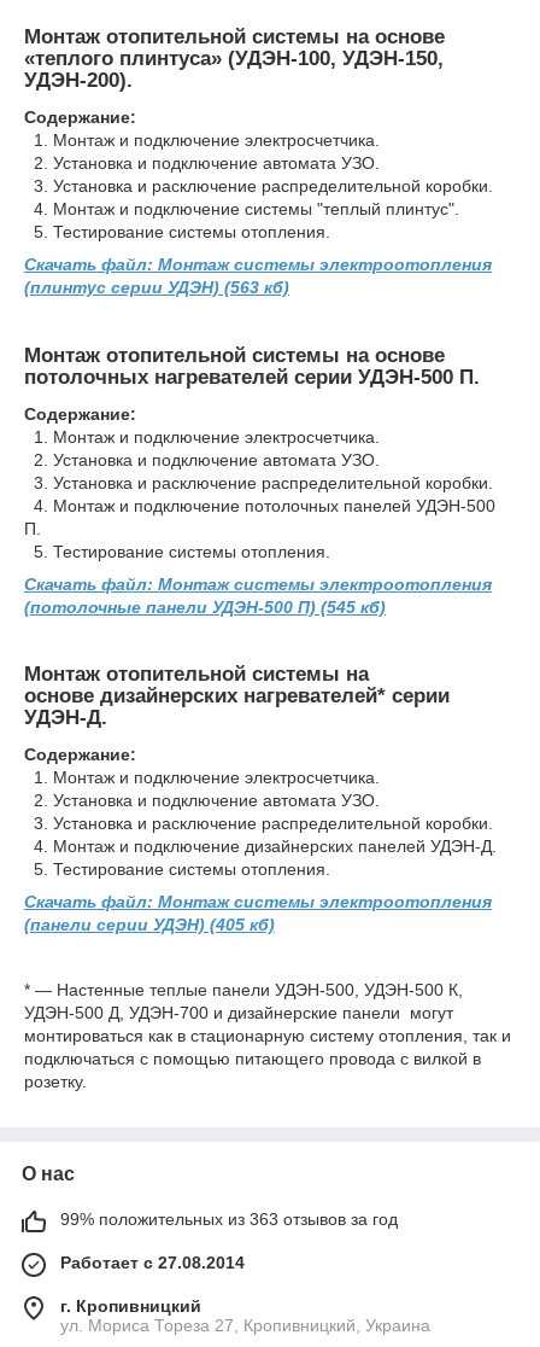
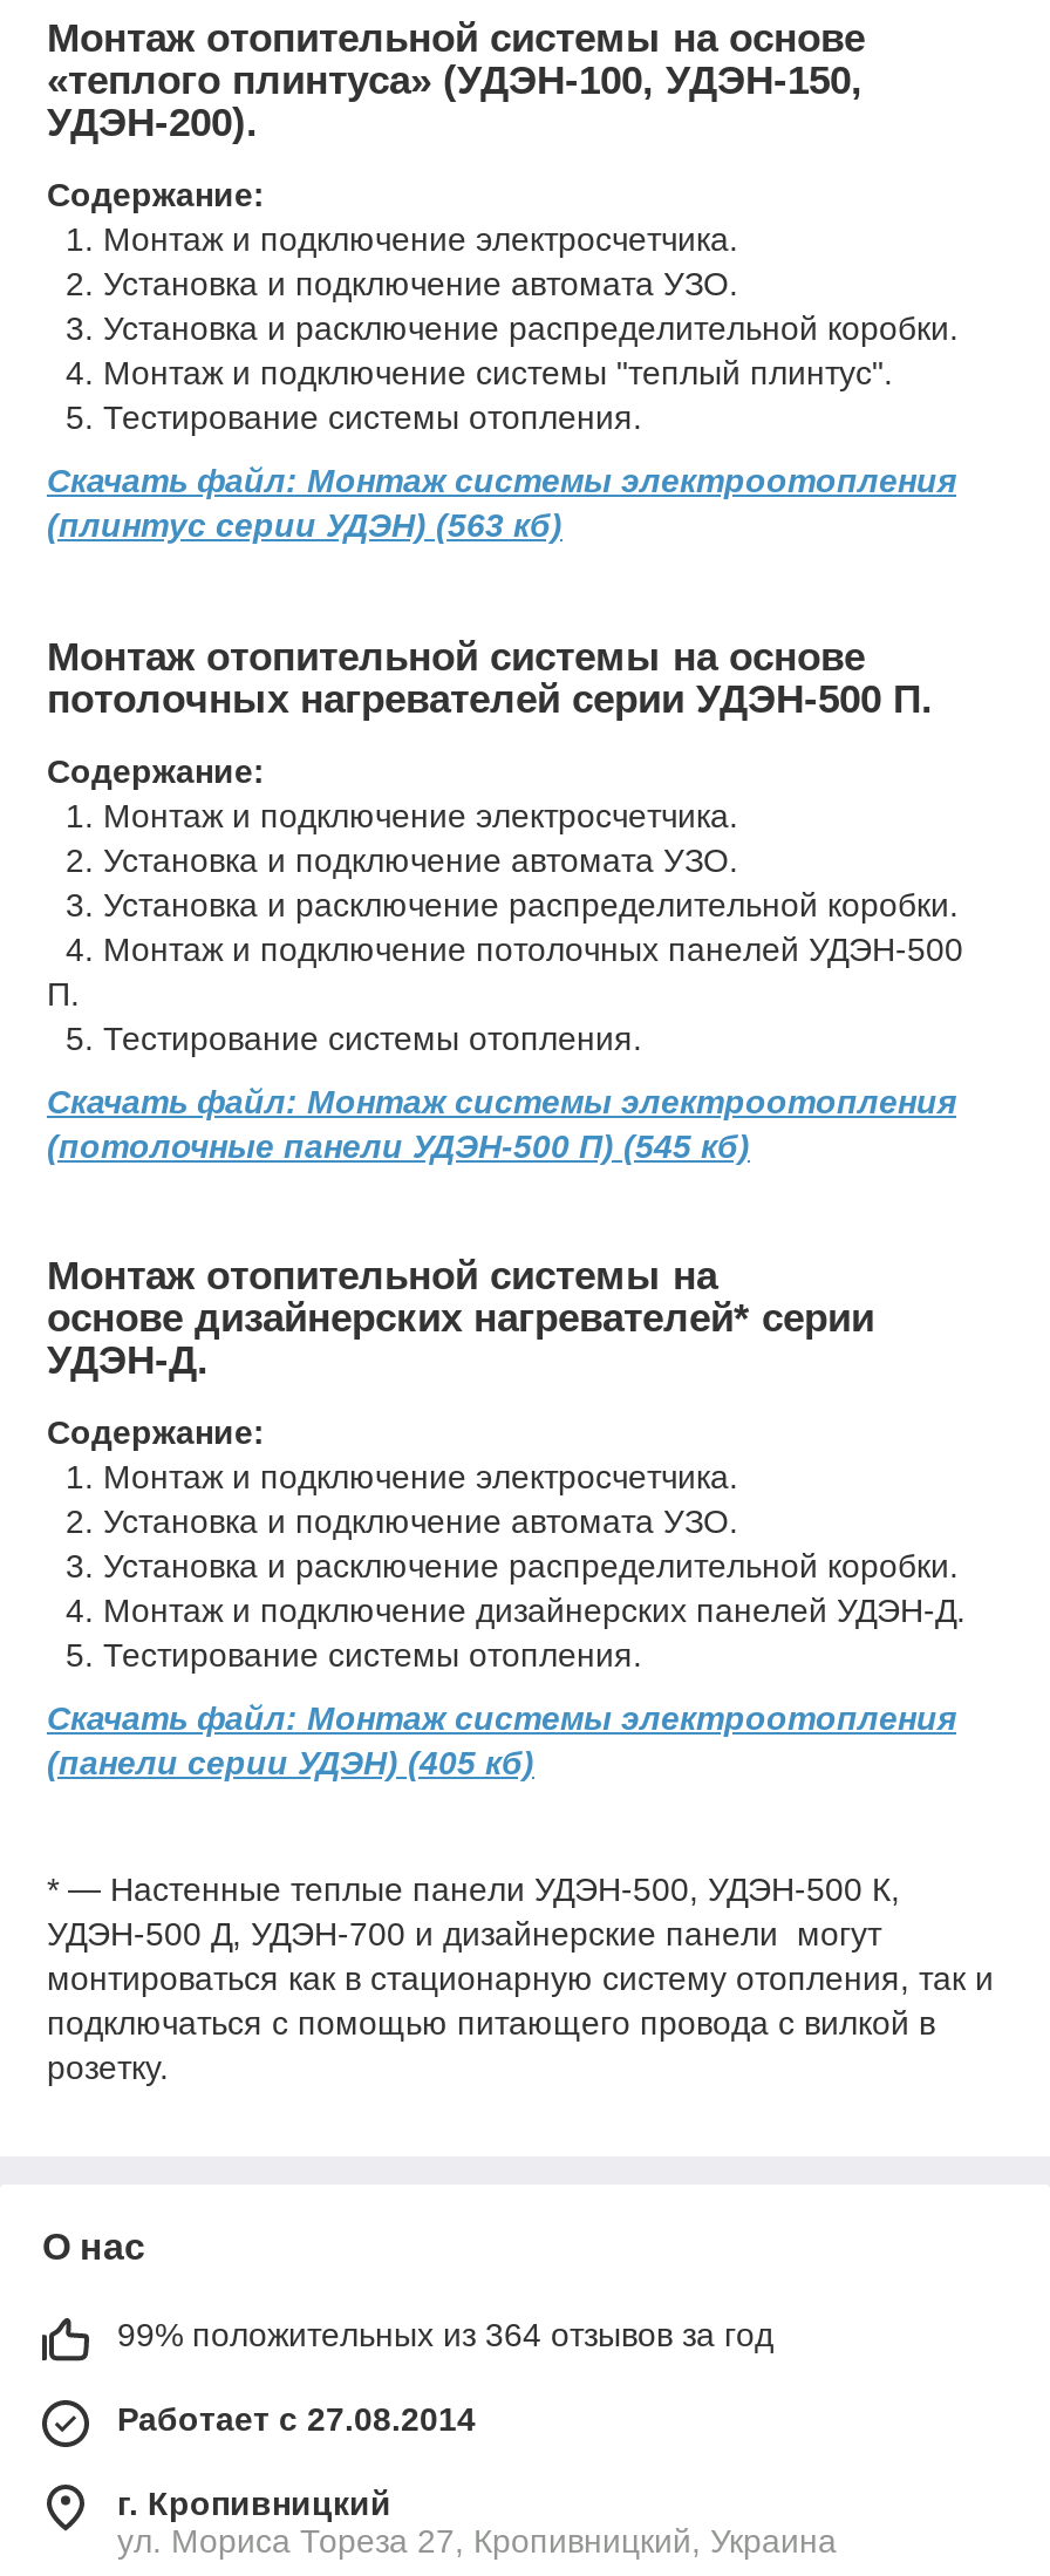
- 99% положительных из 363 отзывов за год
+ 99% положительных из 364 отзывов за год
